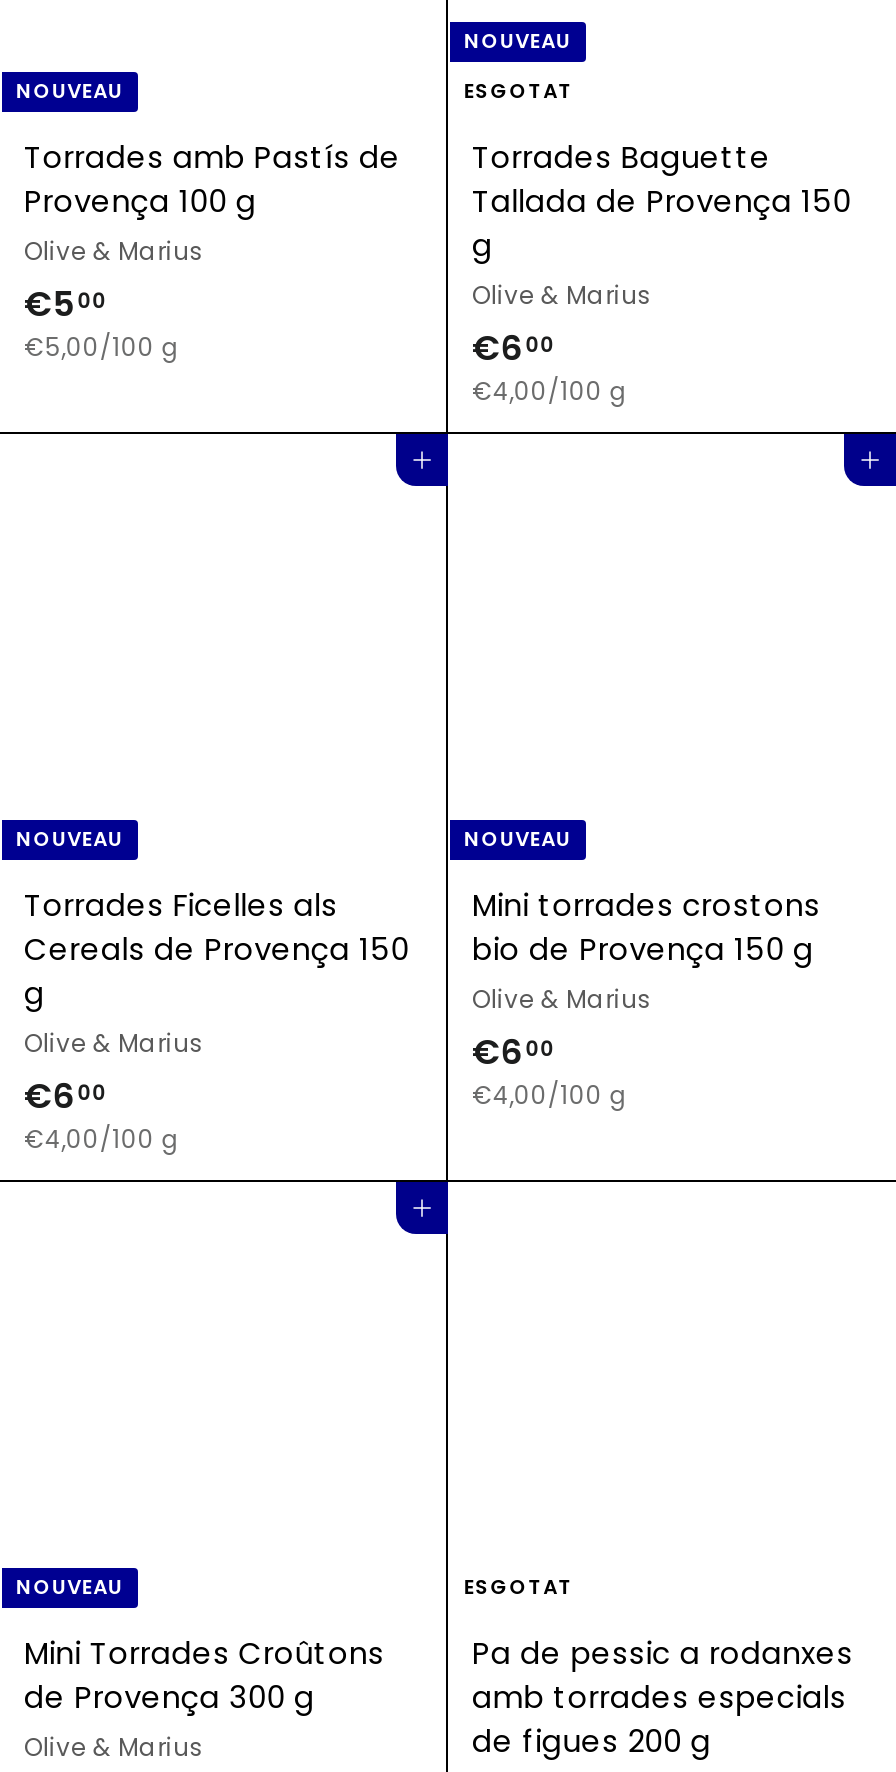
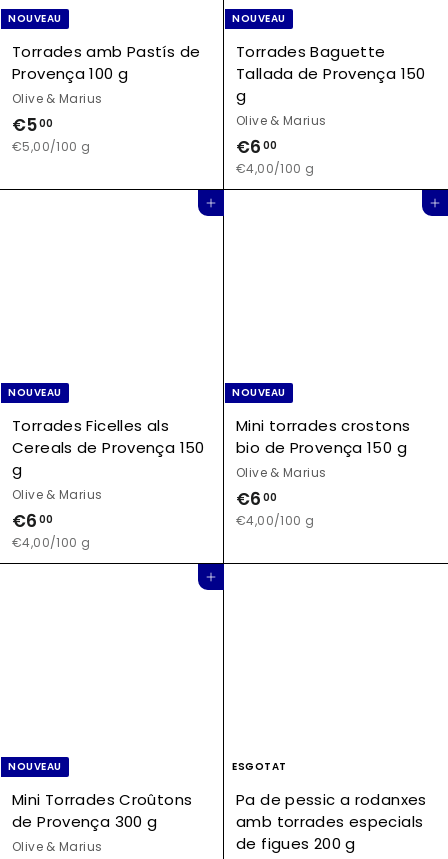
- ESGOTAT
